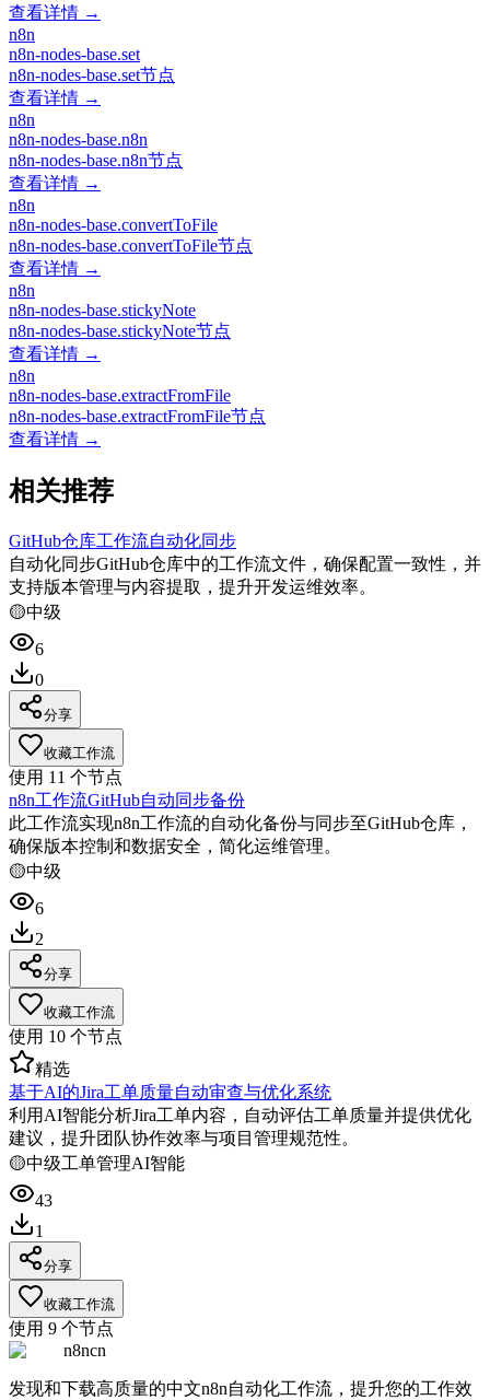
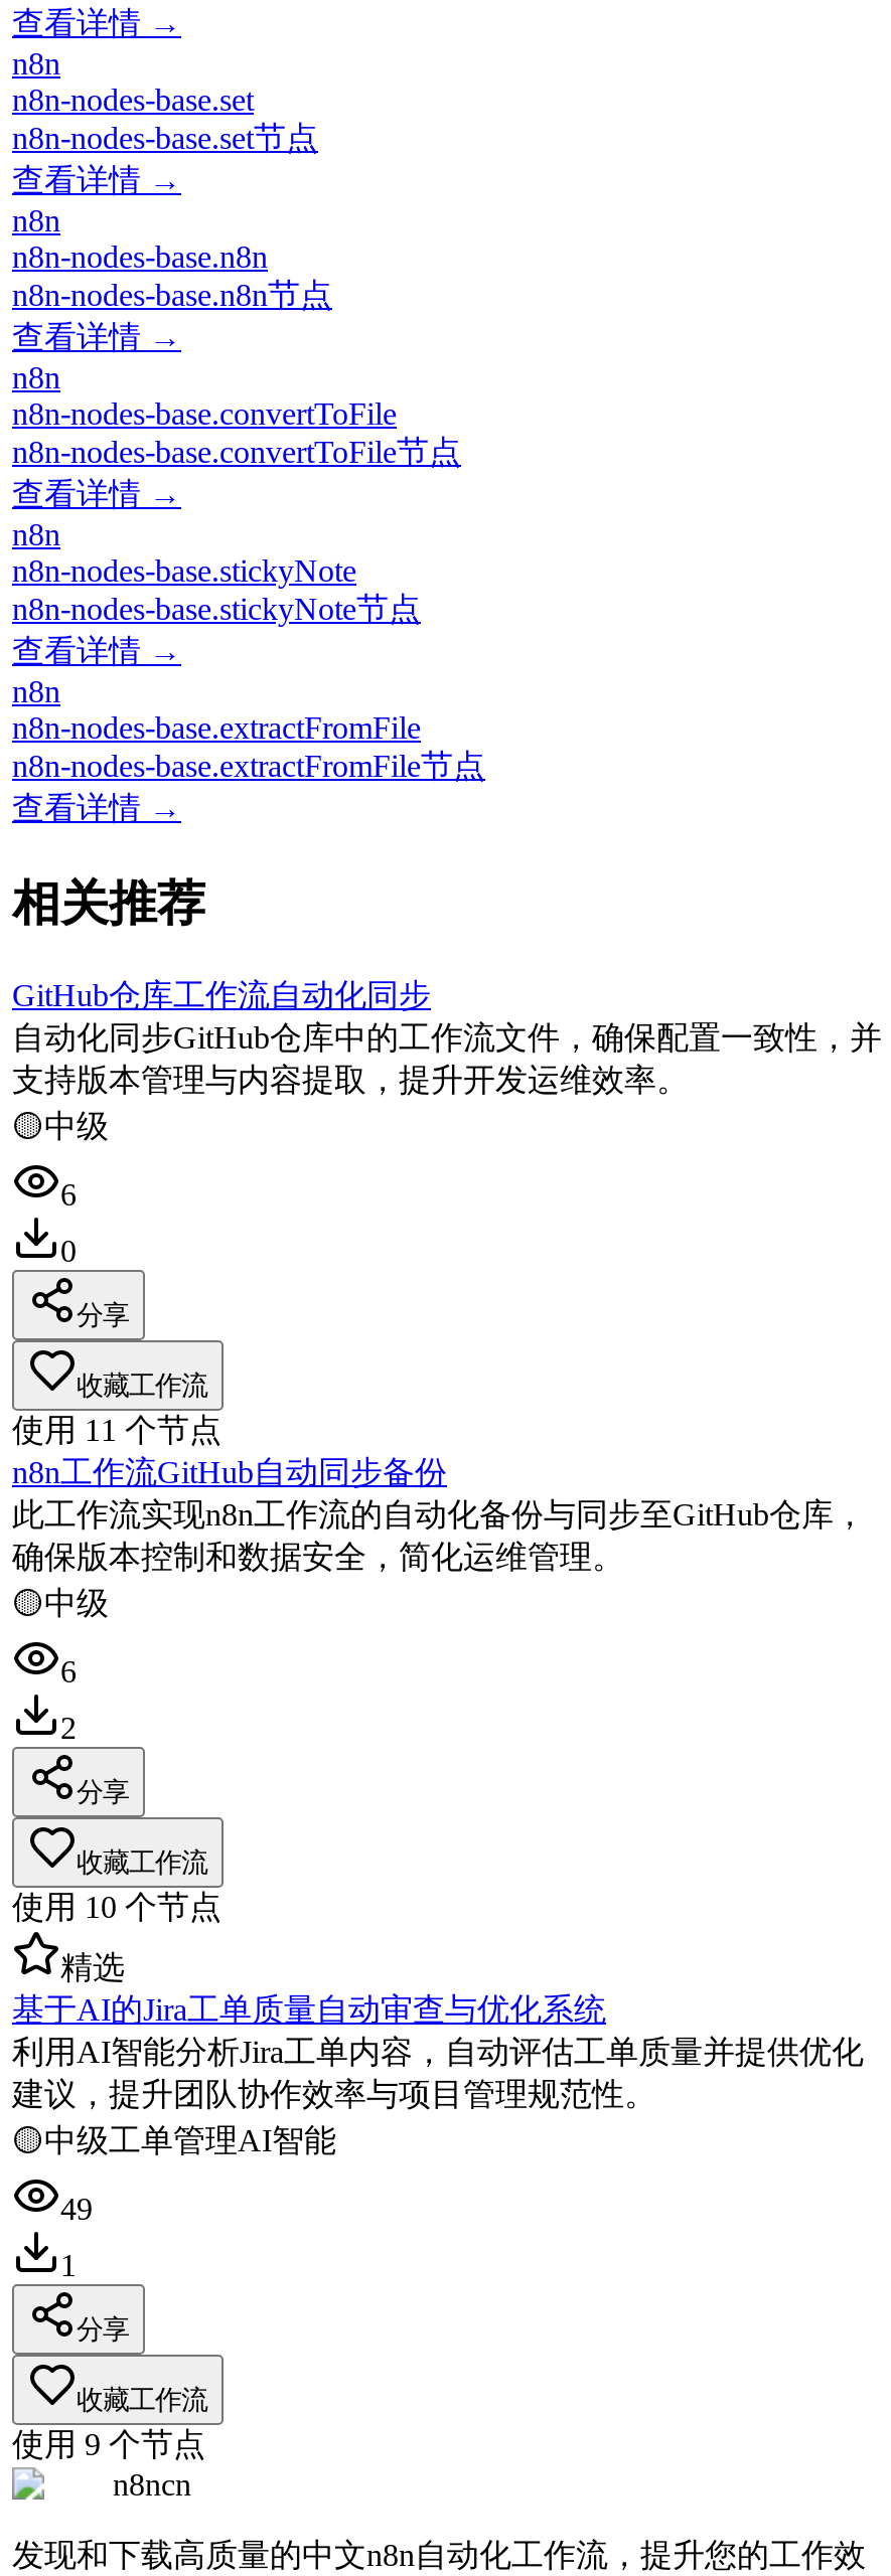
- 43
+ 49
